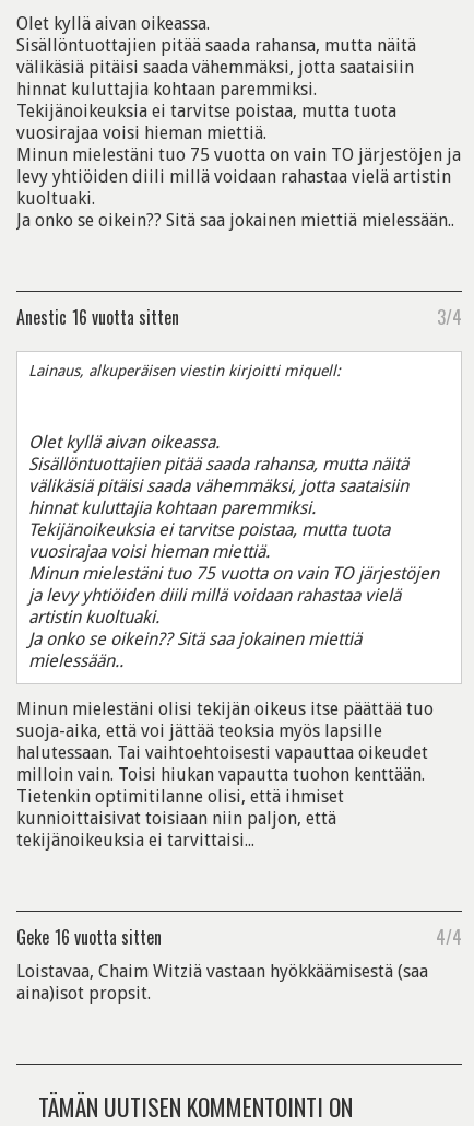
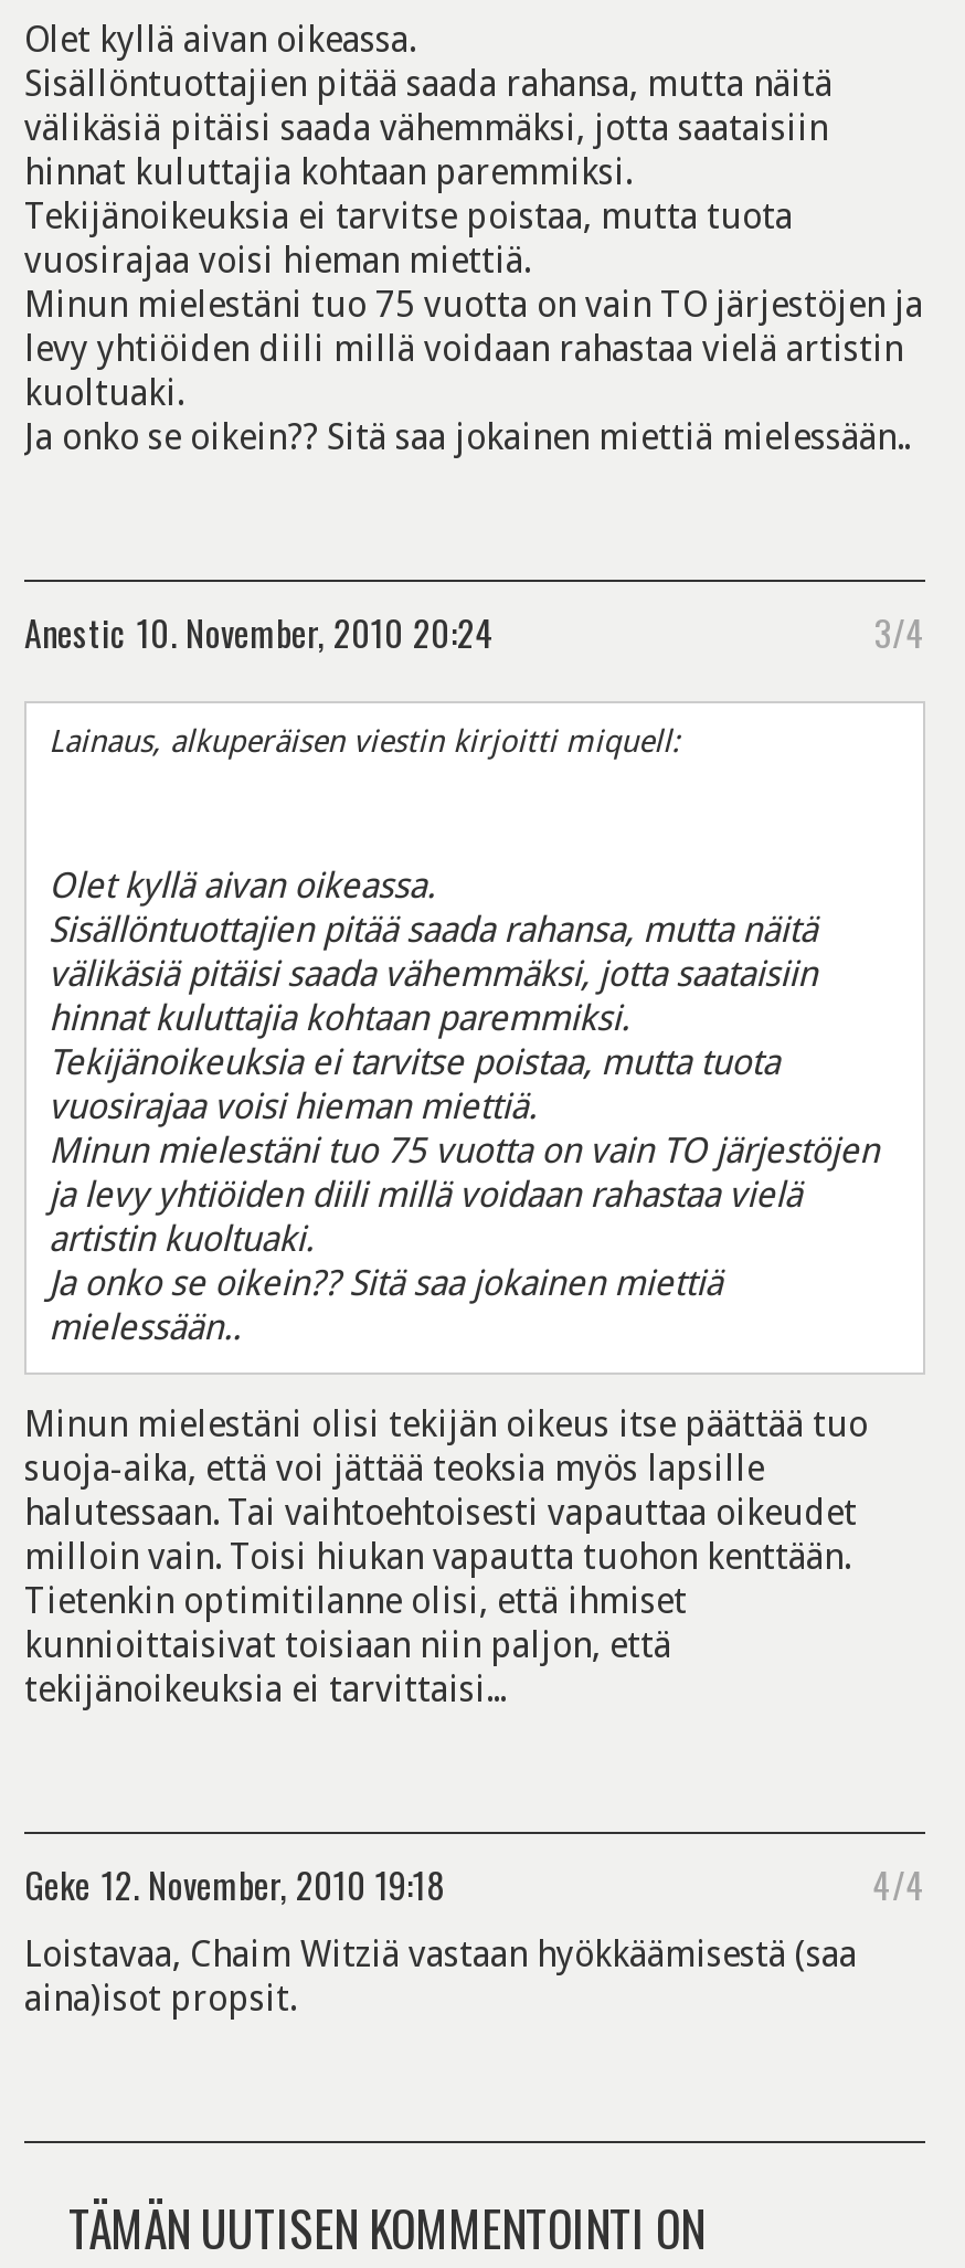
- Anestic 16 vuotta sitten
+ Anestic 10. November, 2010 20:24

- Geke 16 vuotta sitten
+ Geke 12. November, 2010 19:18
